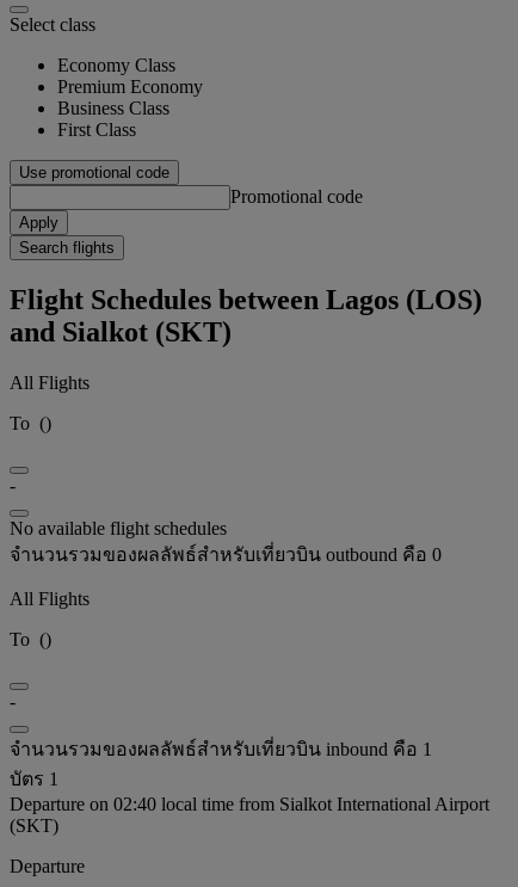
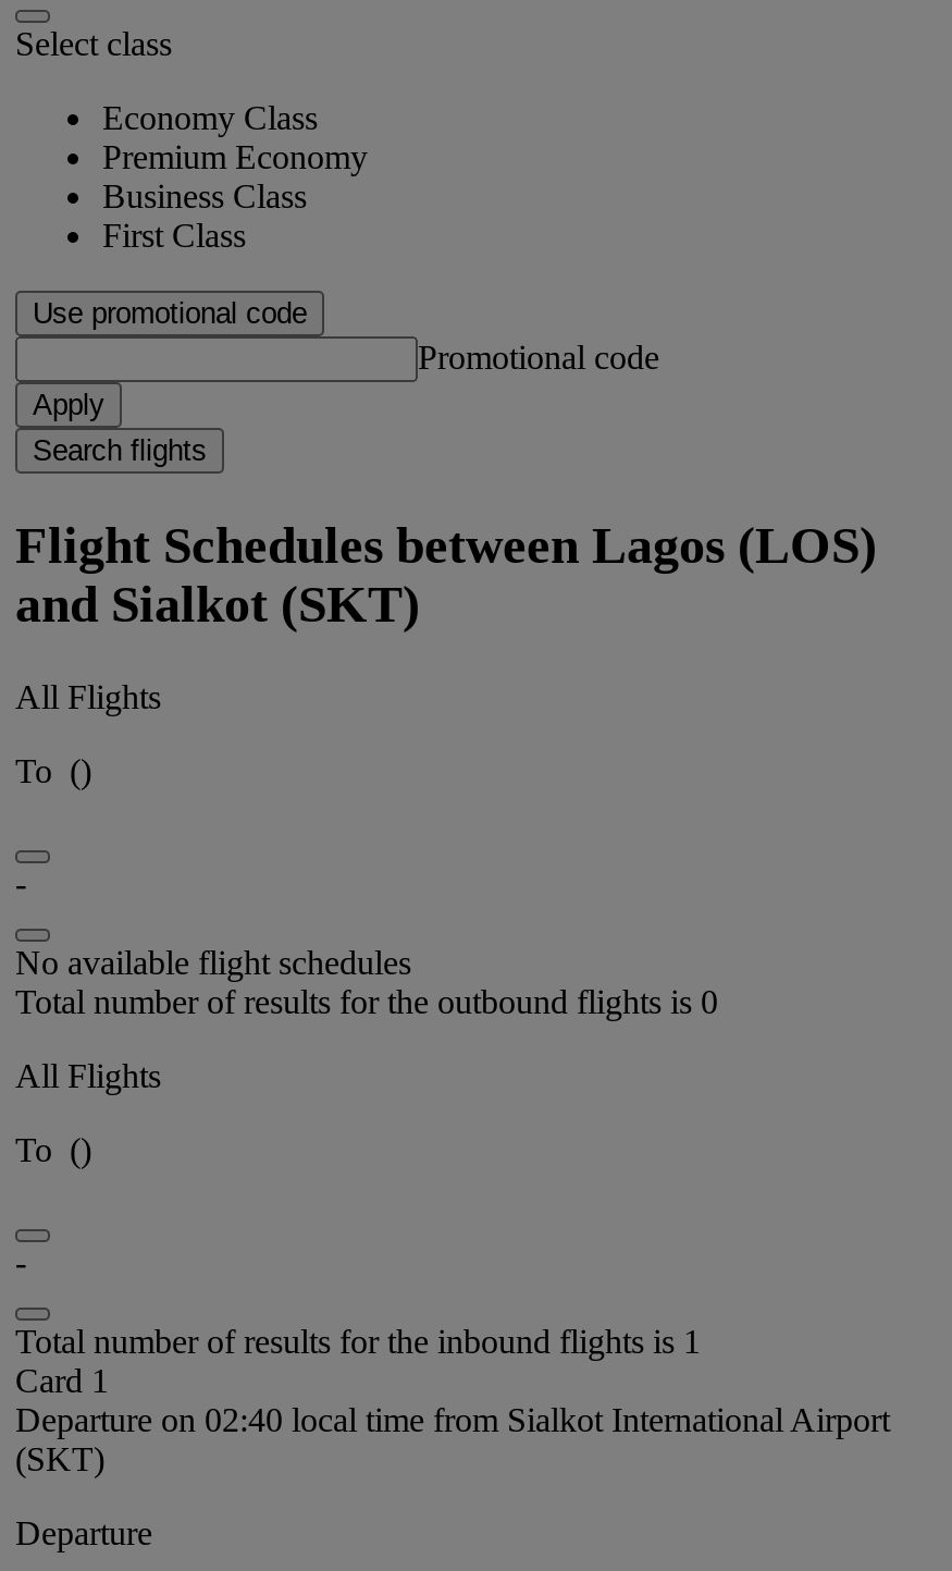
- จำนวนรวมของผลลัพธ์สำหรับเที่ยวบิน outbound คือ 0
+ Total number of results for the outbound flights is 0

- จำนวนรวมของผลลัพธ์สำหรับเที่ยวบิน inbound คือ 1
- บัตร 1
+ Total number of results for the inbound flights is 1
+ Card 1
